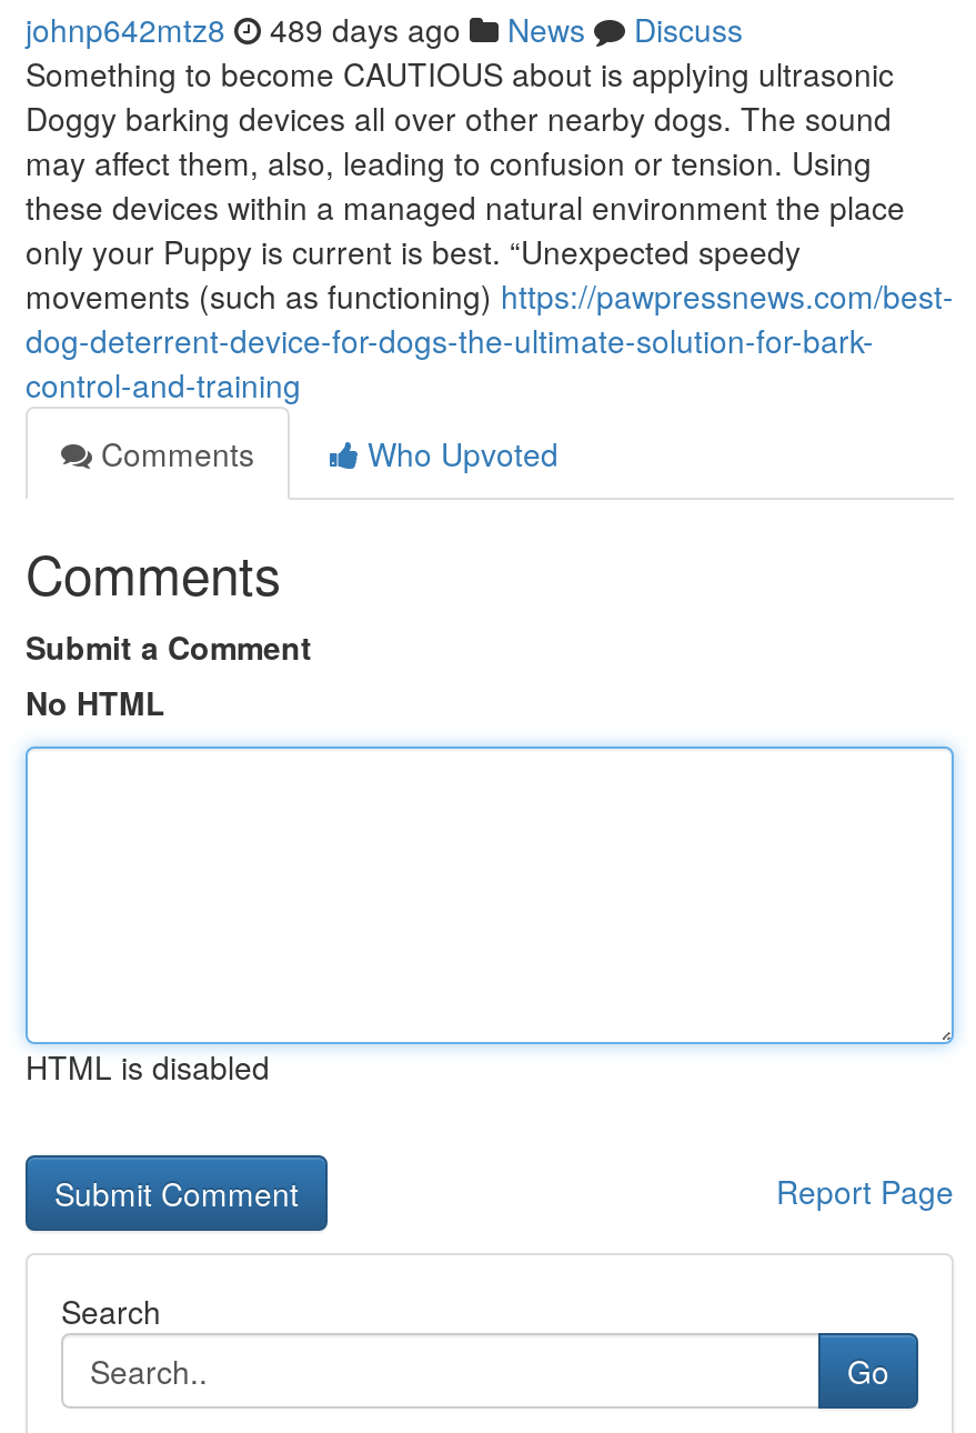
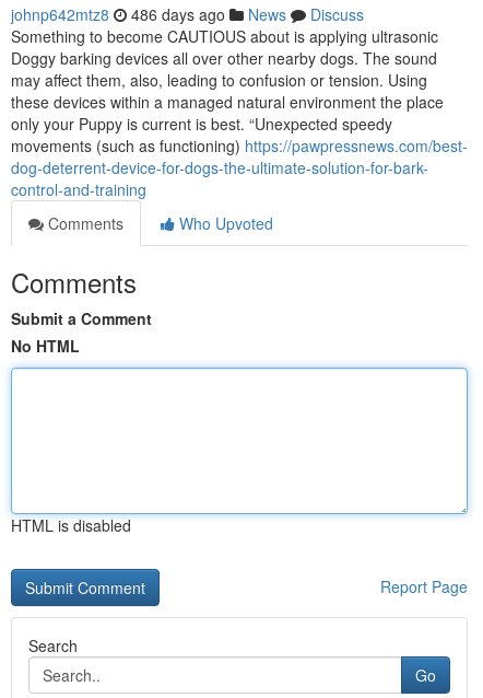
- johnp642mtz8 489 days ago News Discuss
+ johnp642mtz8 486 days ago News Discuss
